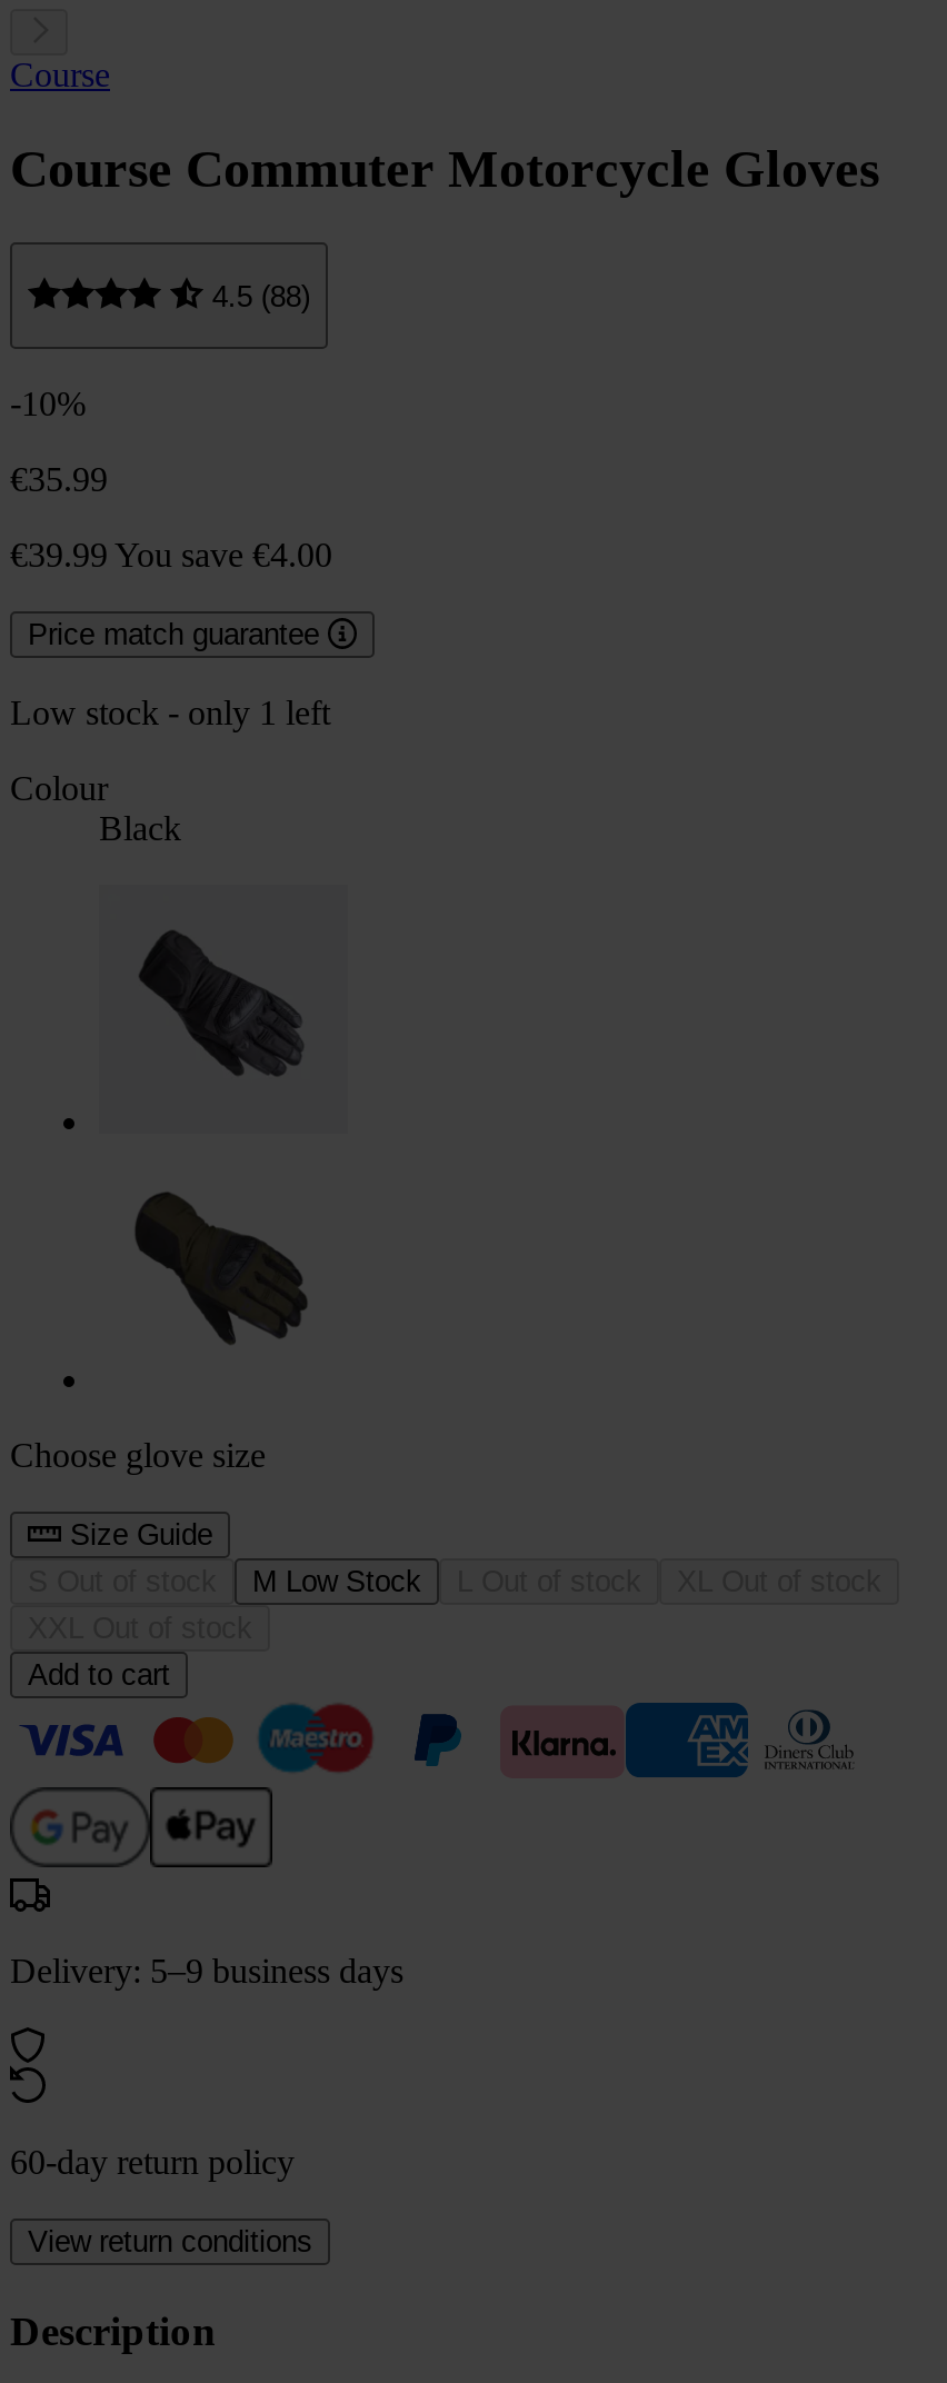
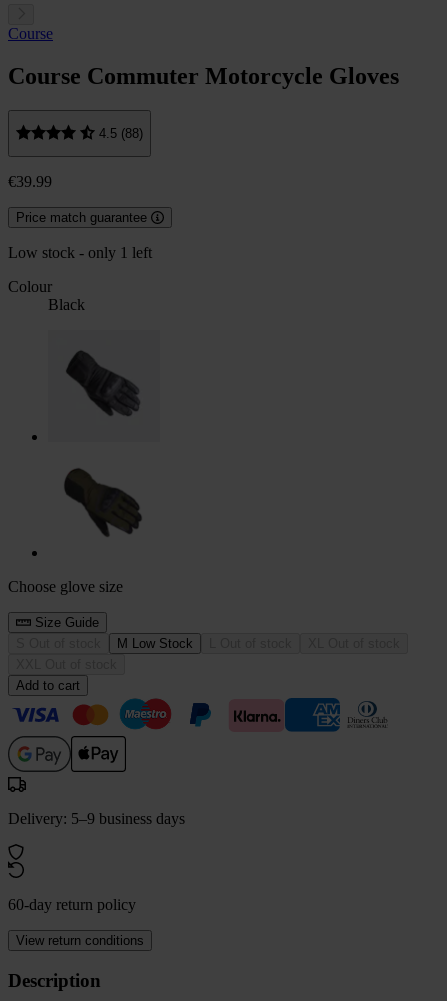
- -10%
- €35.99
- €39.99 You save €4.00
+ €39.99
